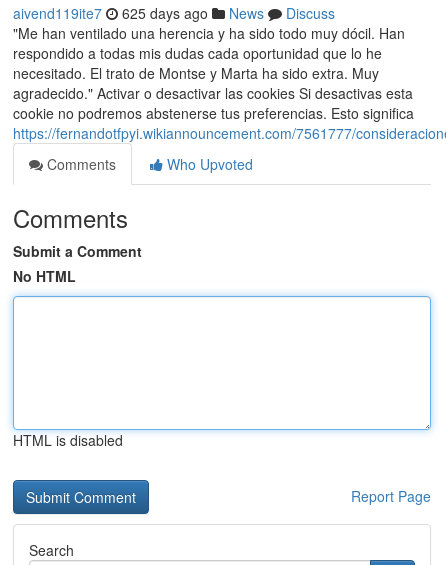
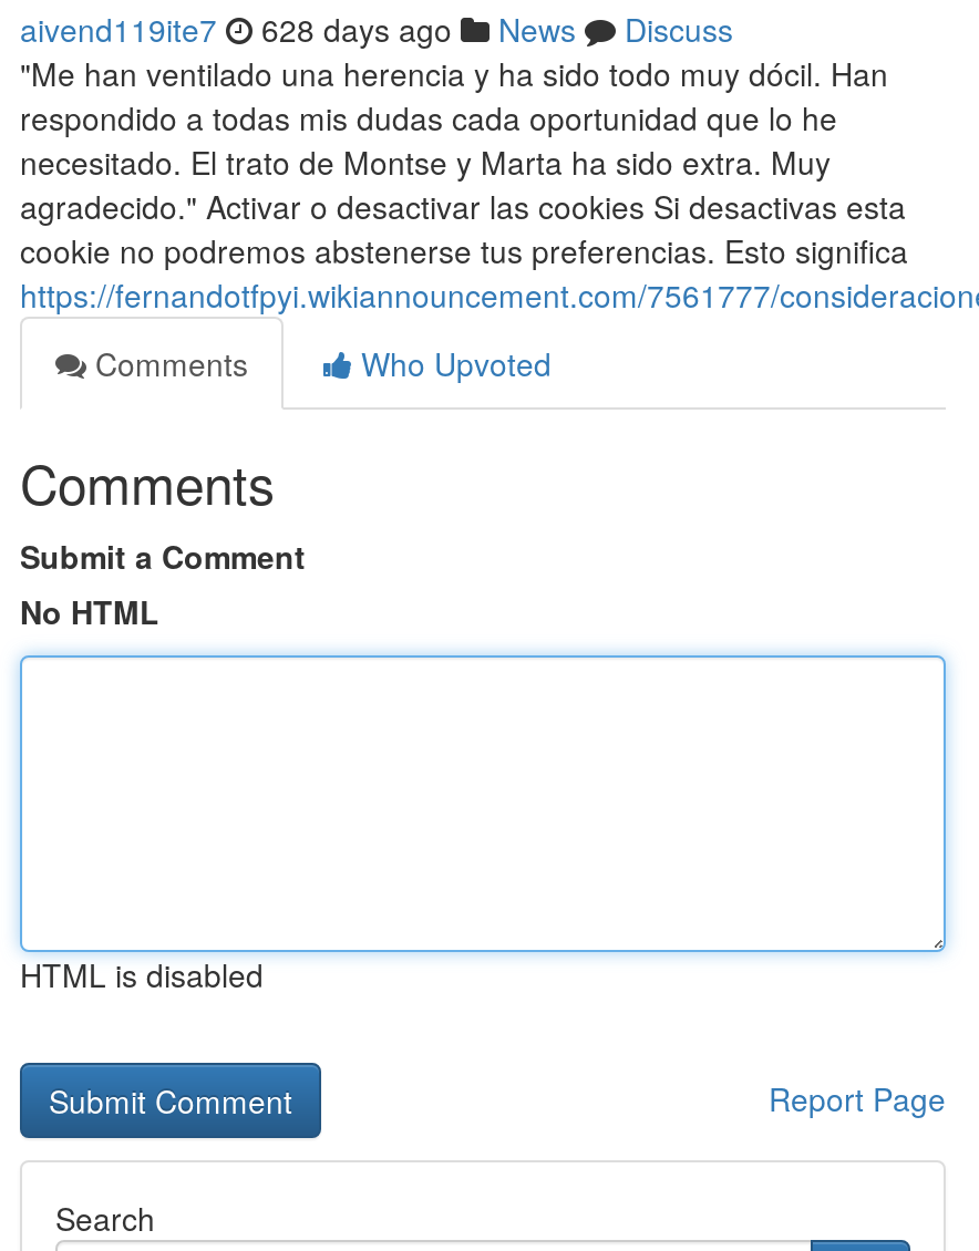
- aivend119ite7 625 days ago News Discuss
+ aivend119ite7 628 days ago News Discuss
